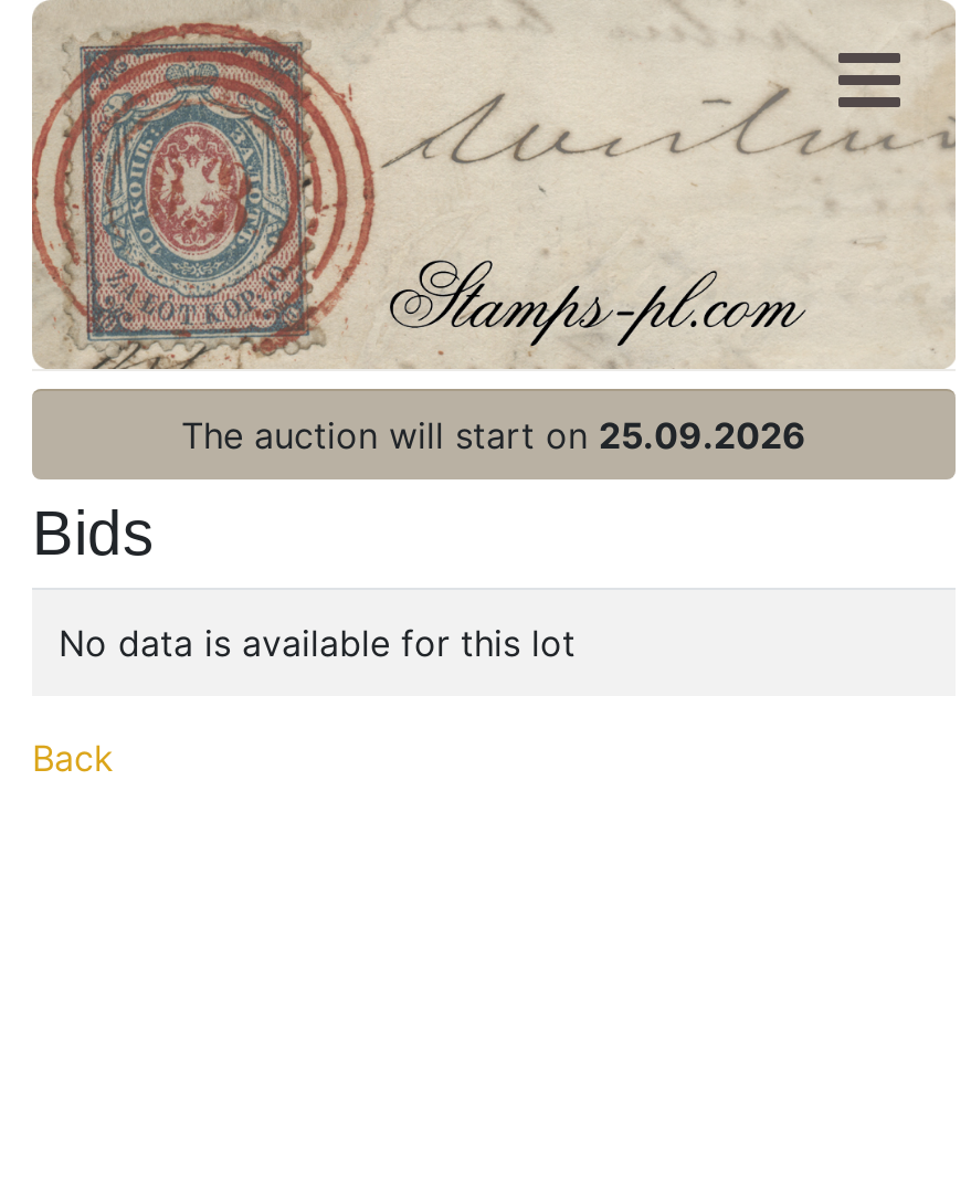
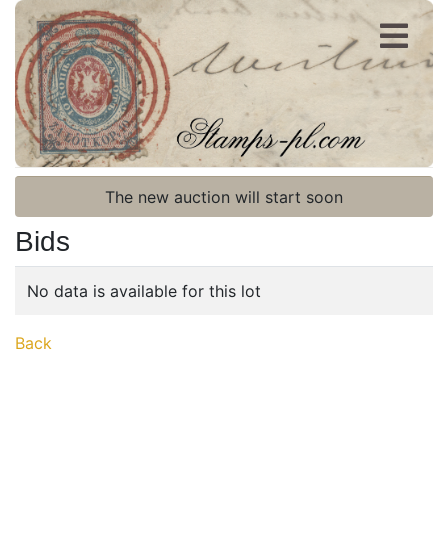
- The auction will start on 25.09.2026
+ The new auction will start soon
